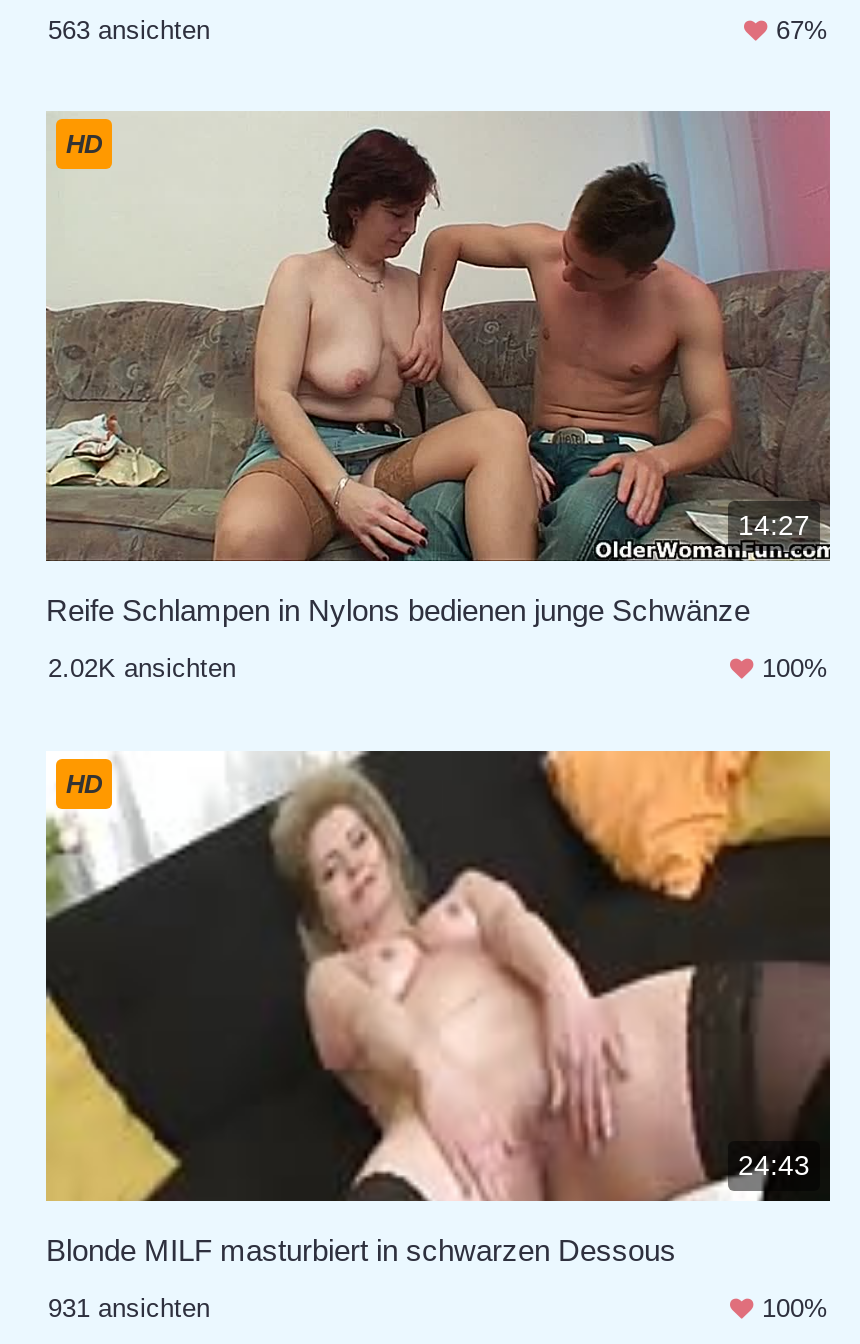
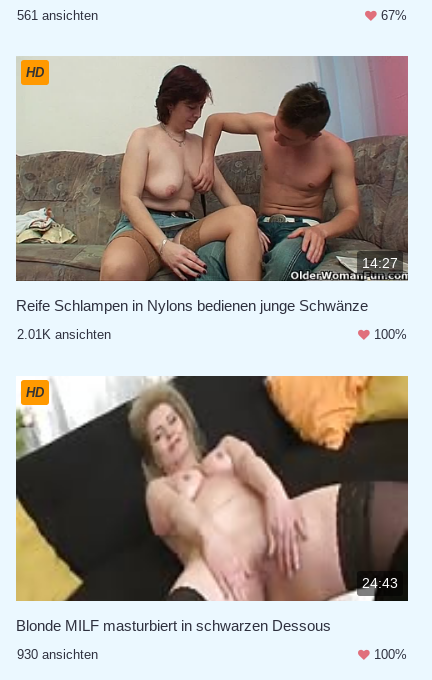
- 563 ansichten
+ 561 ansichten

- 2.02K ansichten
+ 2.01K ansichten

- 931 ansichten
+ 930 ansichten
